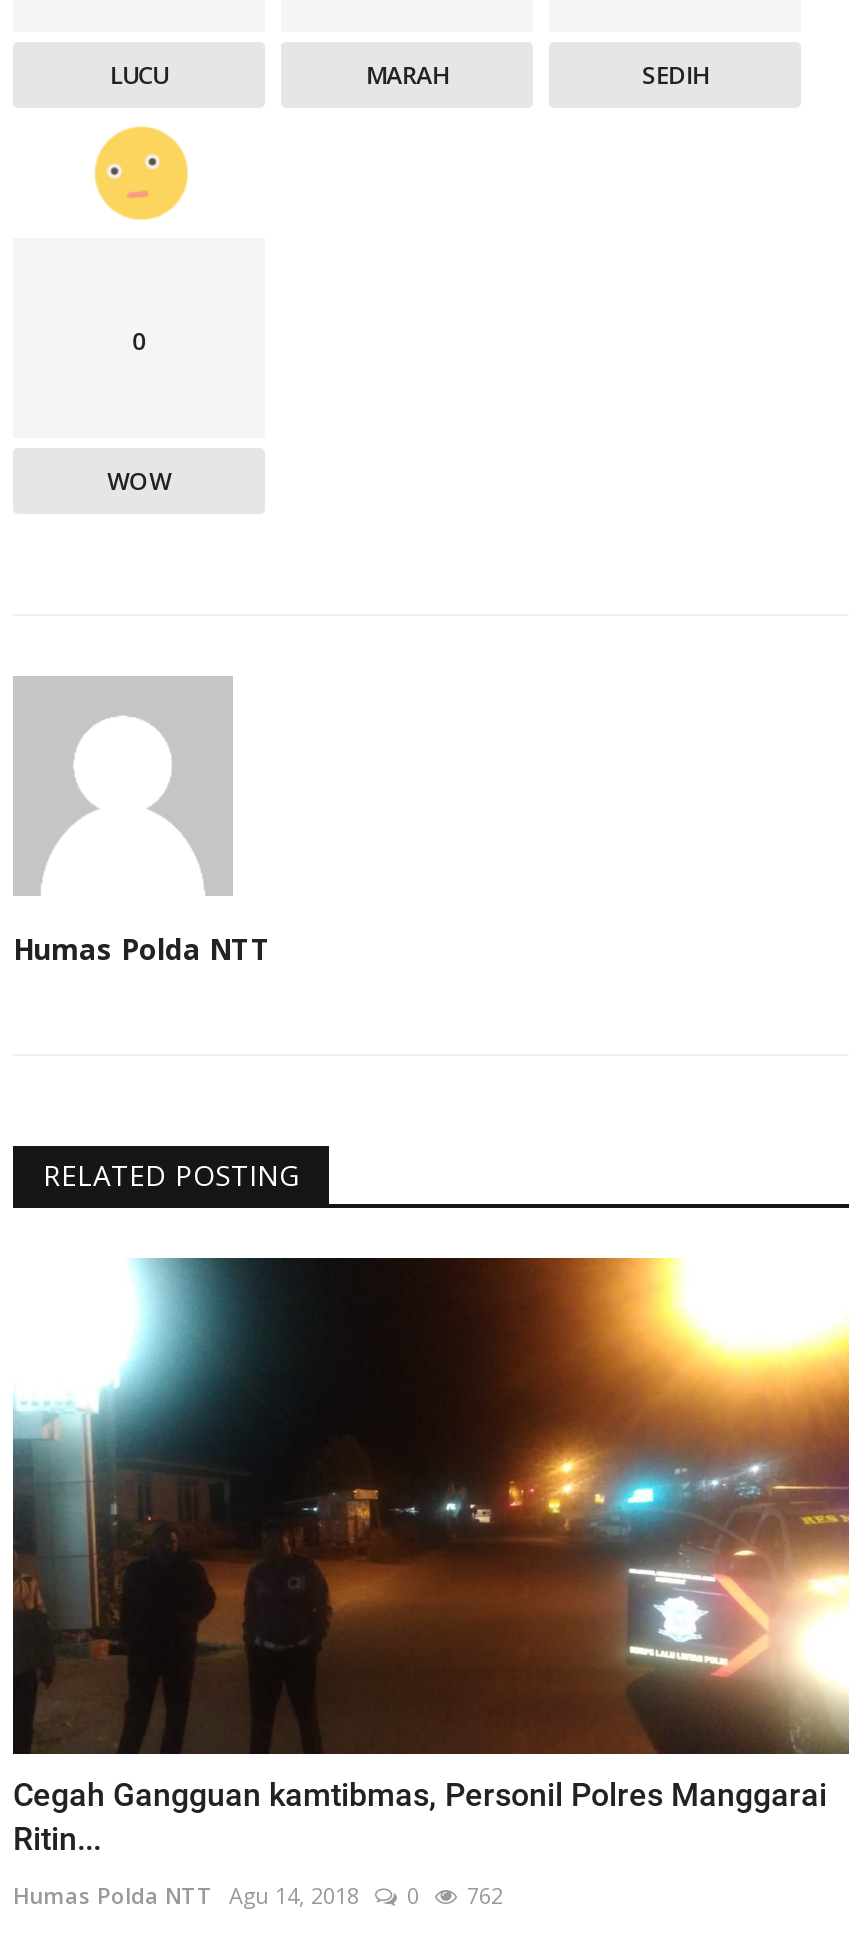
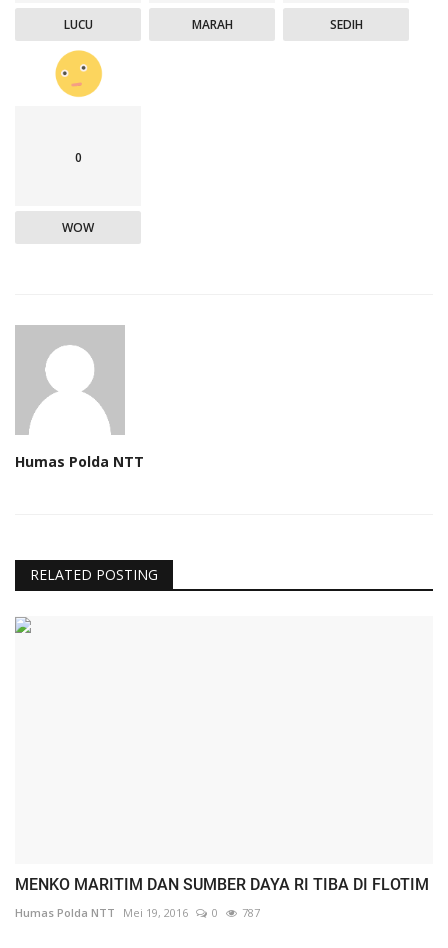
- [image]

- Cegah Gangguan kamtibmas, Personil Polres Manggarai
- Ritin...
+ MENKO MARITIM DAN SUMBER DAYA RI TIBA DI FLOTIM

- Humas Polda NTT Agu 14, 2018
+ Humas Polda NTT Mei 19, 2016

- 762
+ 787
